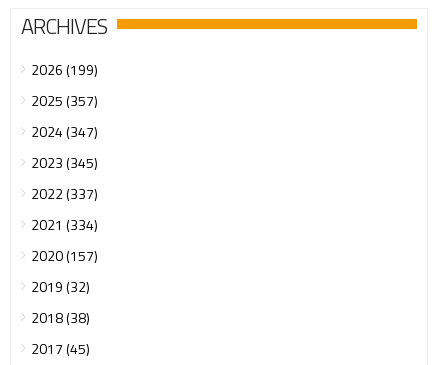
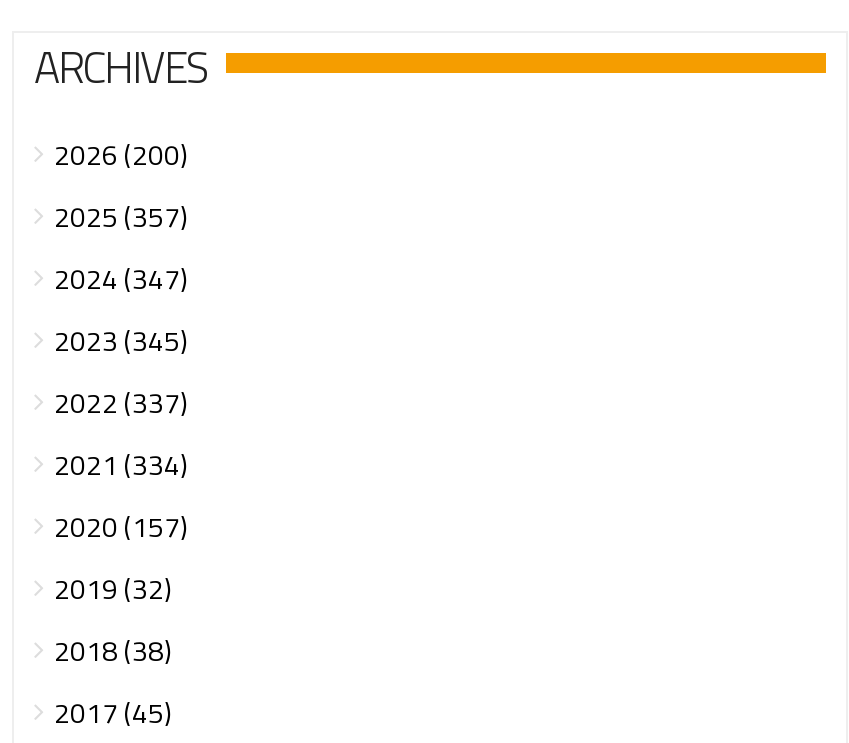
- 2026 (199)
+ 2026 (200)
